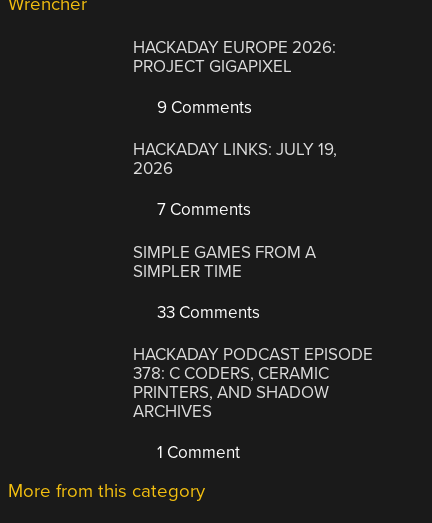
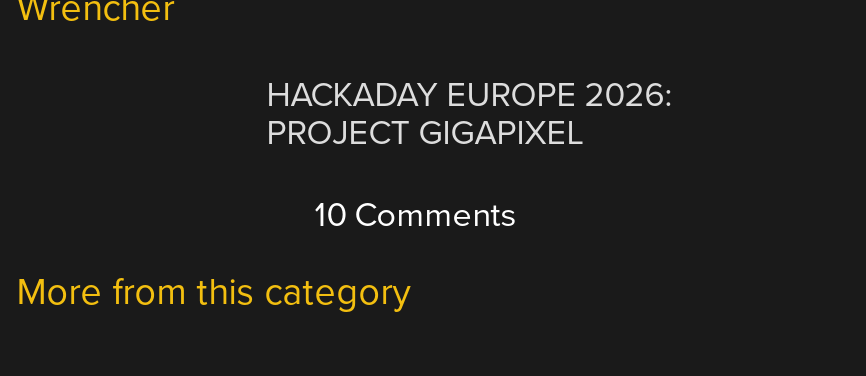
- 9 Comments
- HACKADAY LINKS: JULY 19,
- 2026
- 7 Comments
- SIMPLE GAMES FROM A
- SIMPLER TIME
- 33 Comments
- HACKADAY PODCAST EPISODE
- 378: C CODERS, CERAMIC
- PRINTERS, AND SHADOW
- ARCHIVES
- 1 Comment
+ 10 Comments
